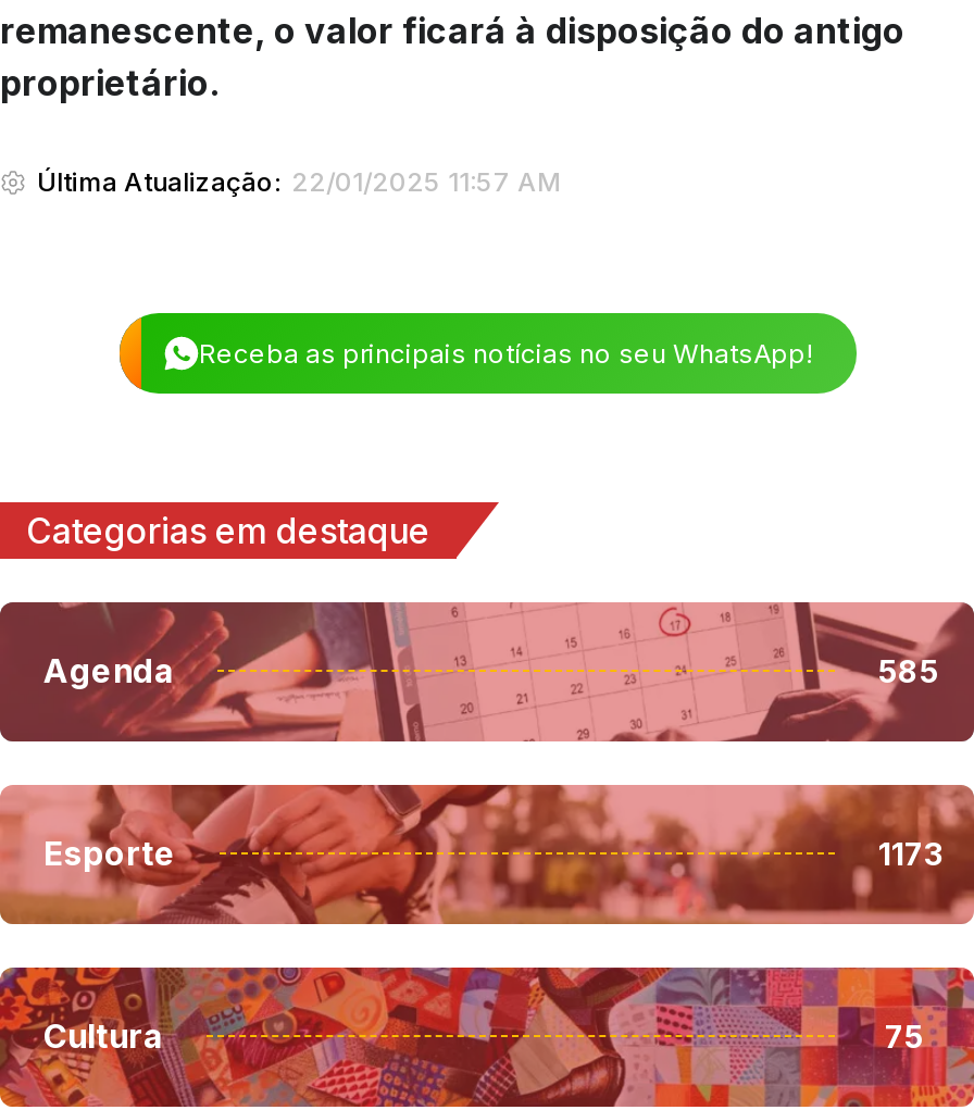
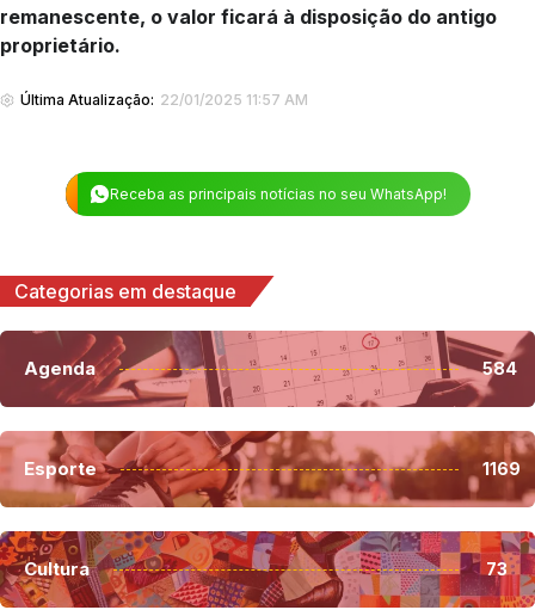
- 585
+ 584

- 1173
+ 1169

- 75
+ 73
